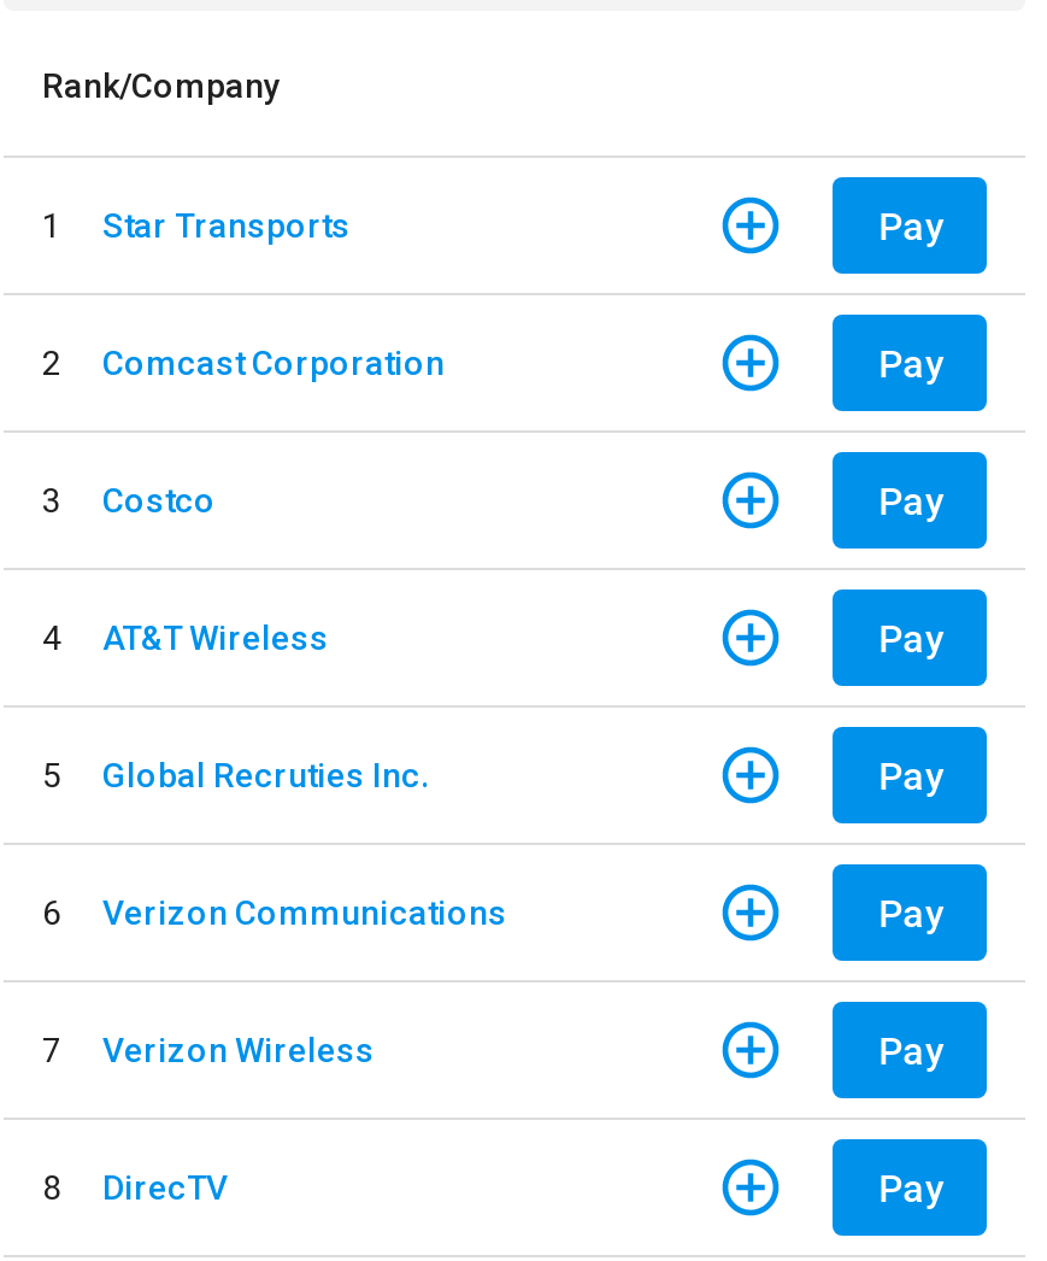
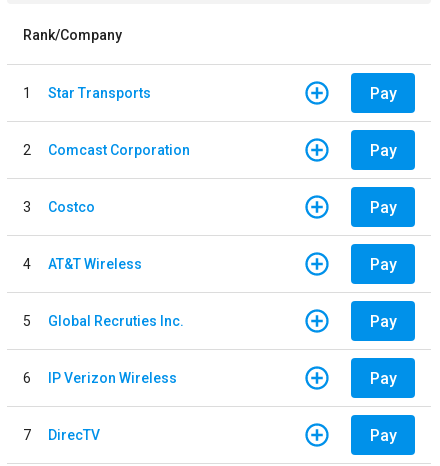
- Verizon Communications
+ IP Verizon Wireless

- Verizon Wireless
- Pay
- 8
